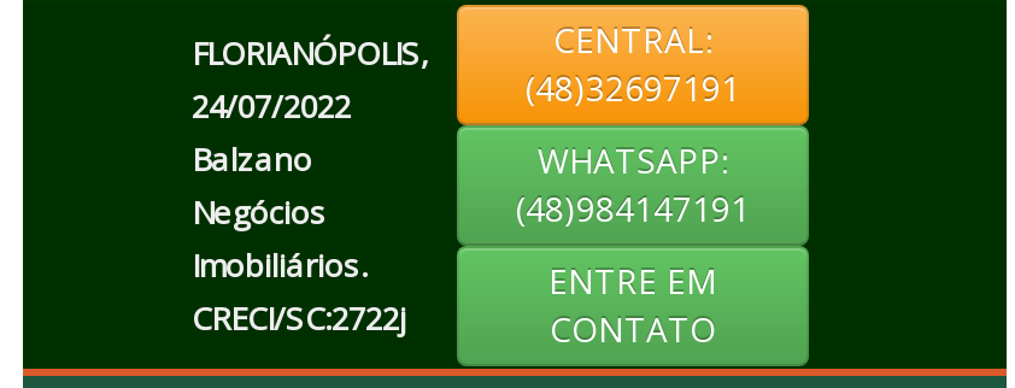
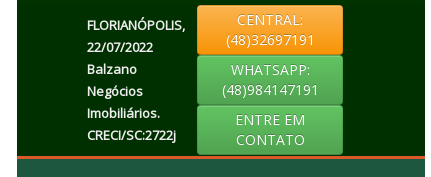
- 24/07/2022
+ 22/07/2022
